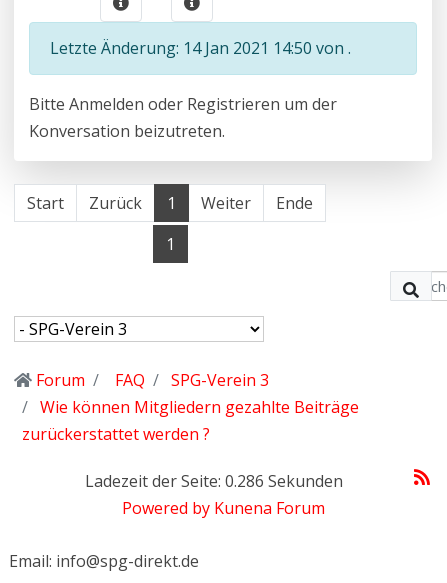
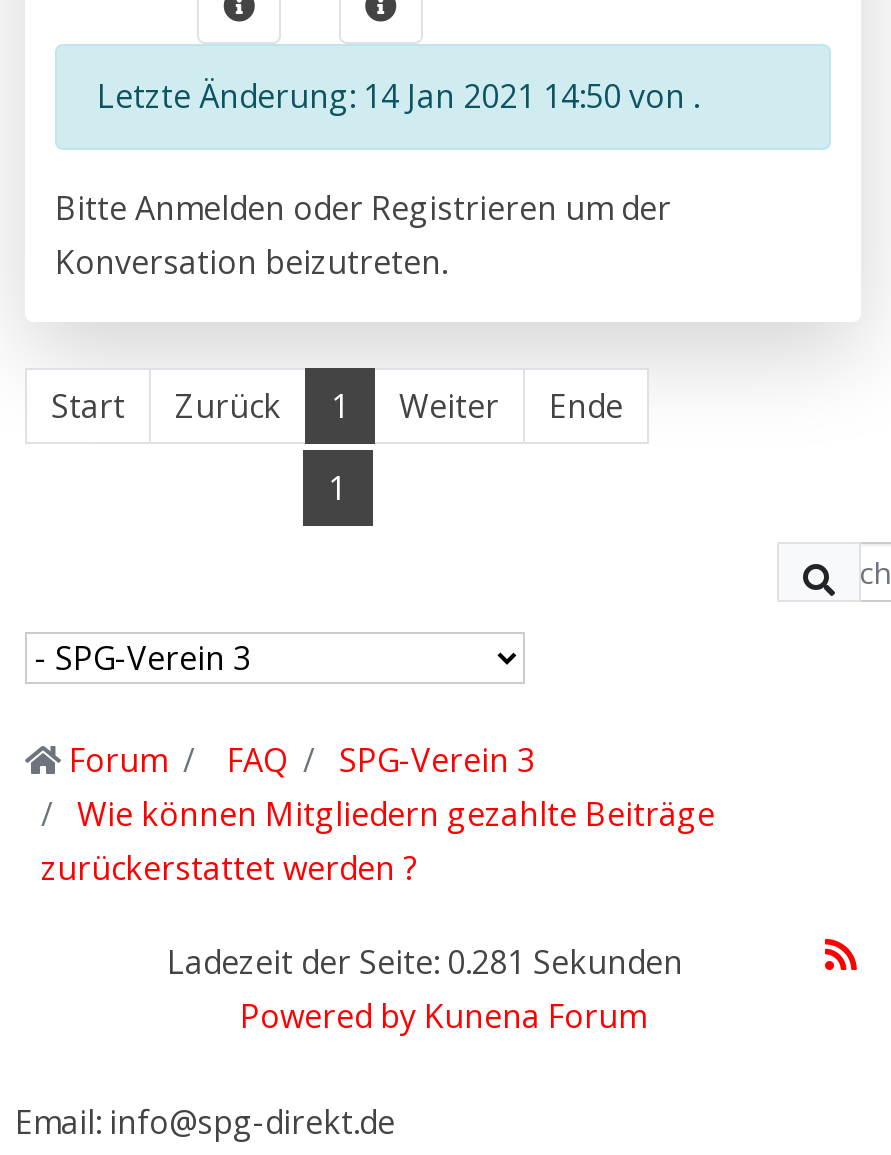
- Ladezeit der Seite: 0.286 Sekunden
+ Ladezeit der Seite: 0.281 Sekunden
